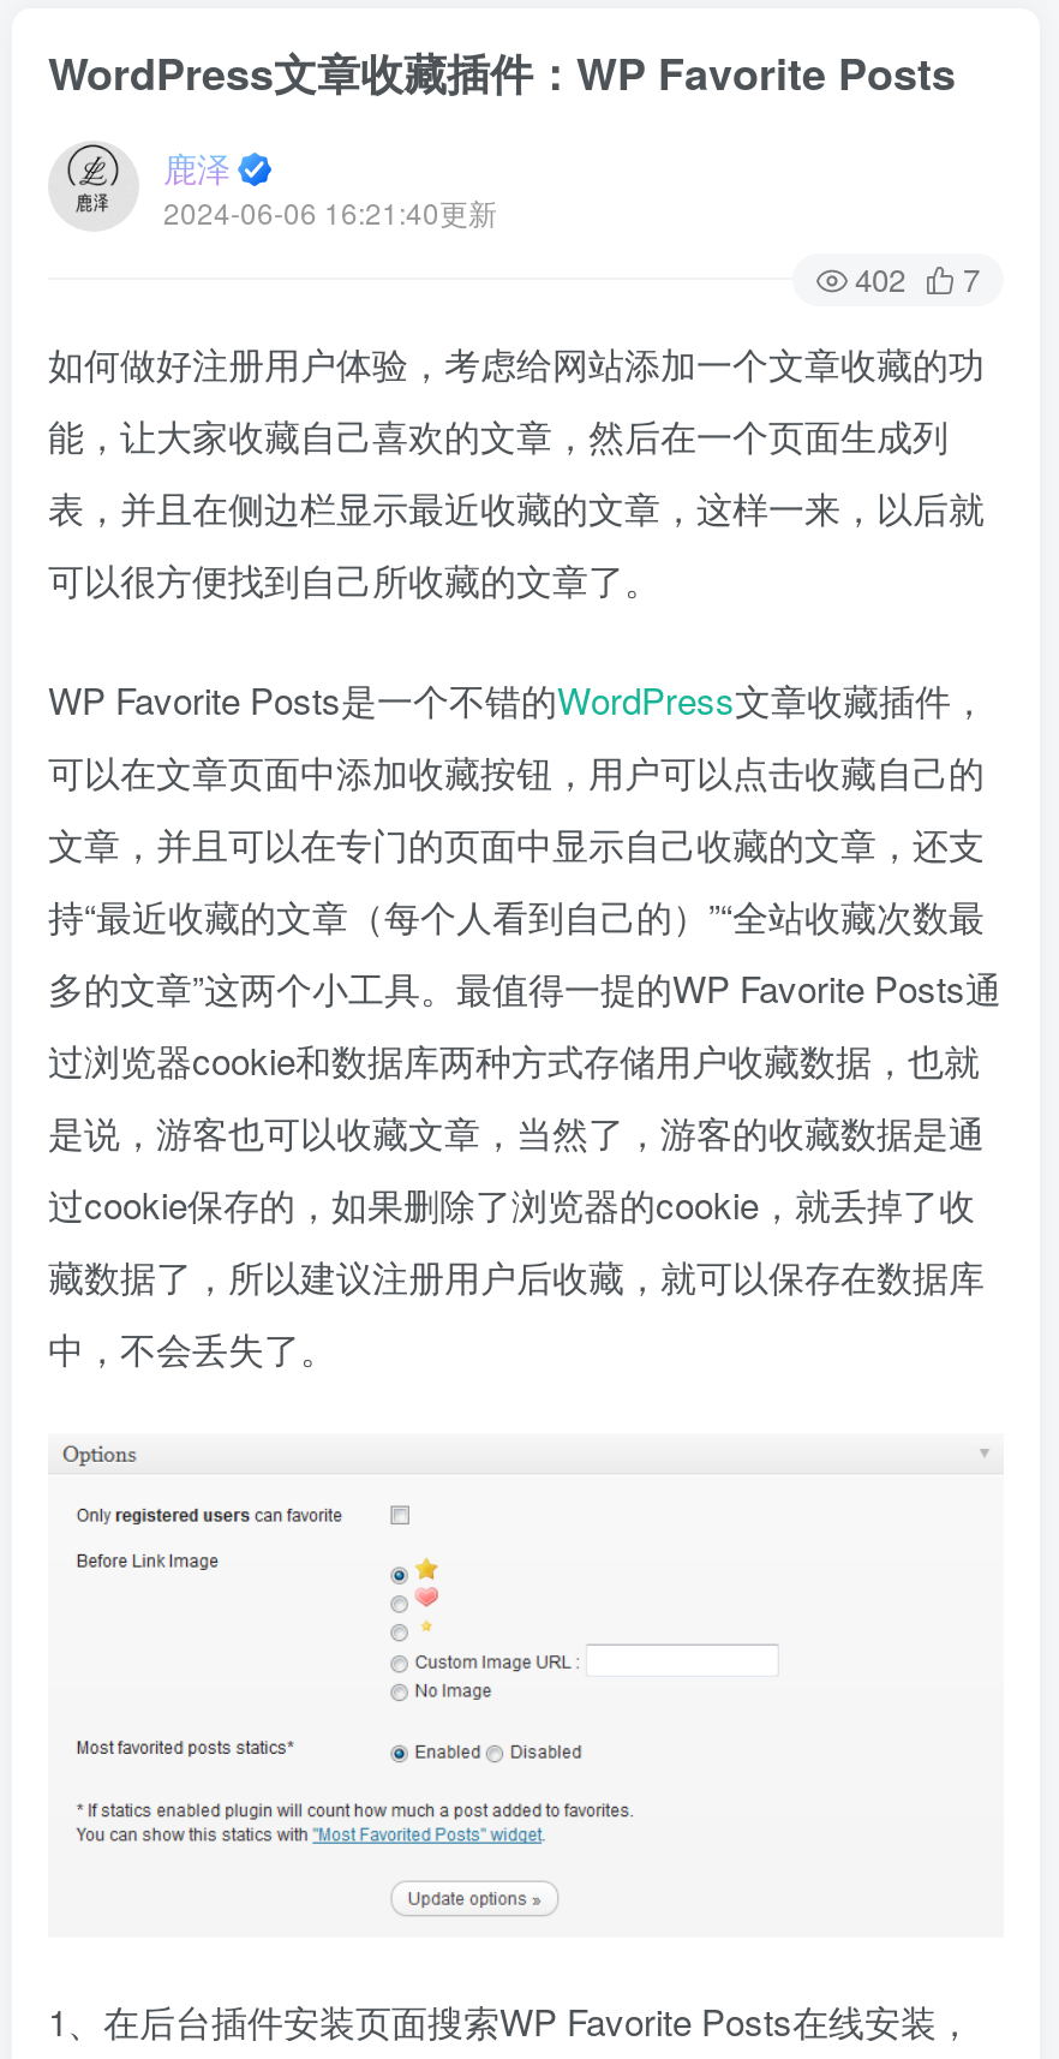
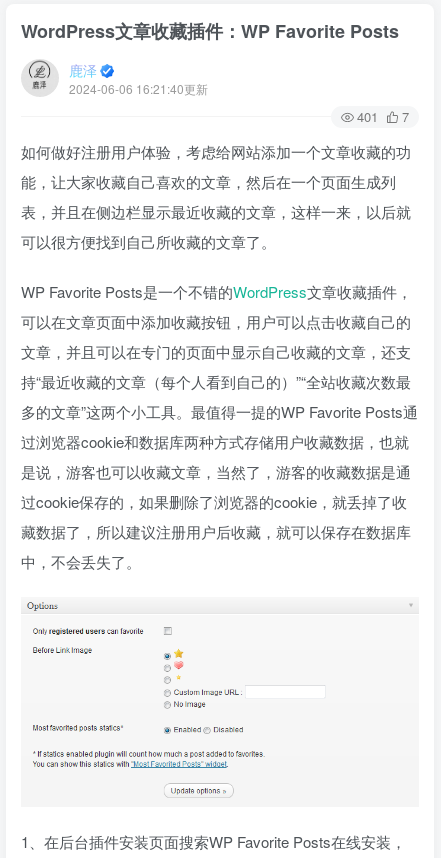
- 402 7
+ 401 7
